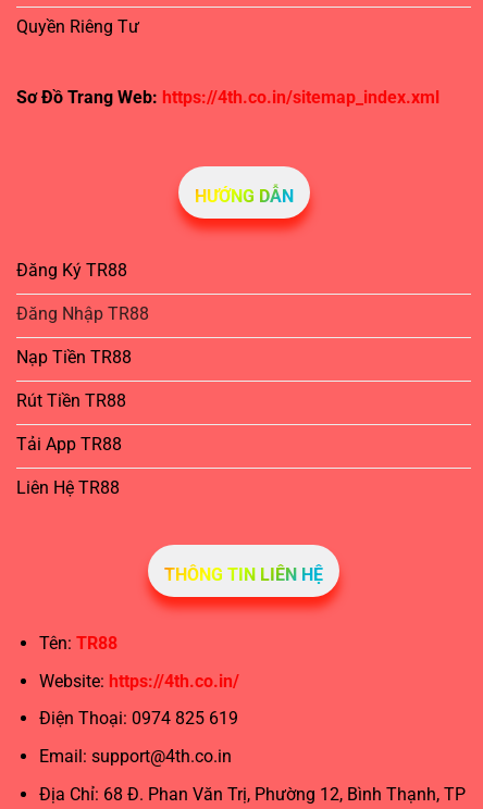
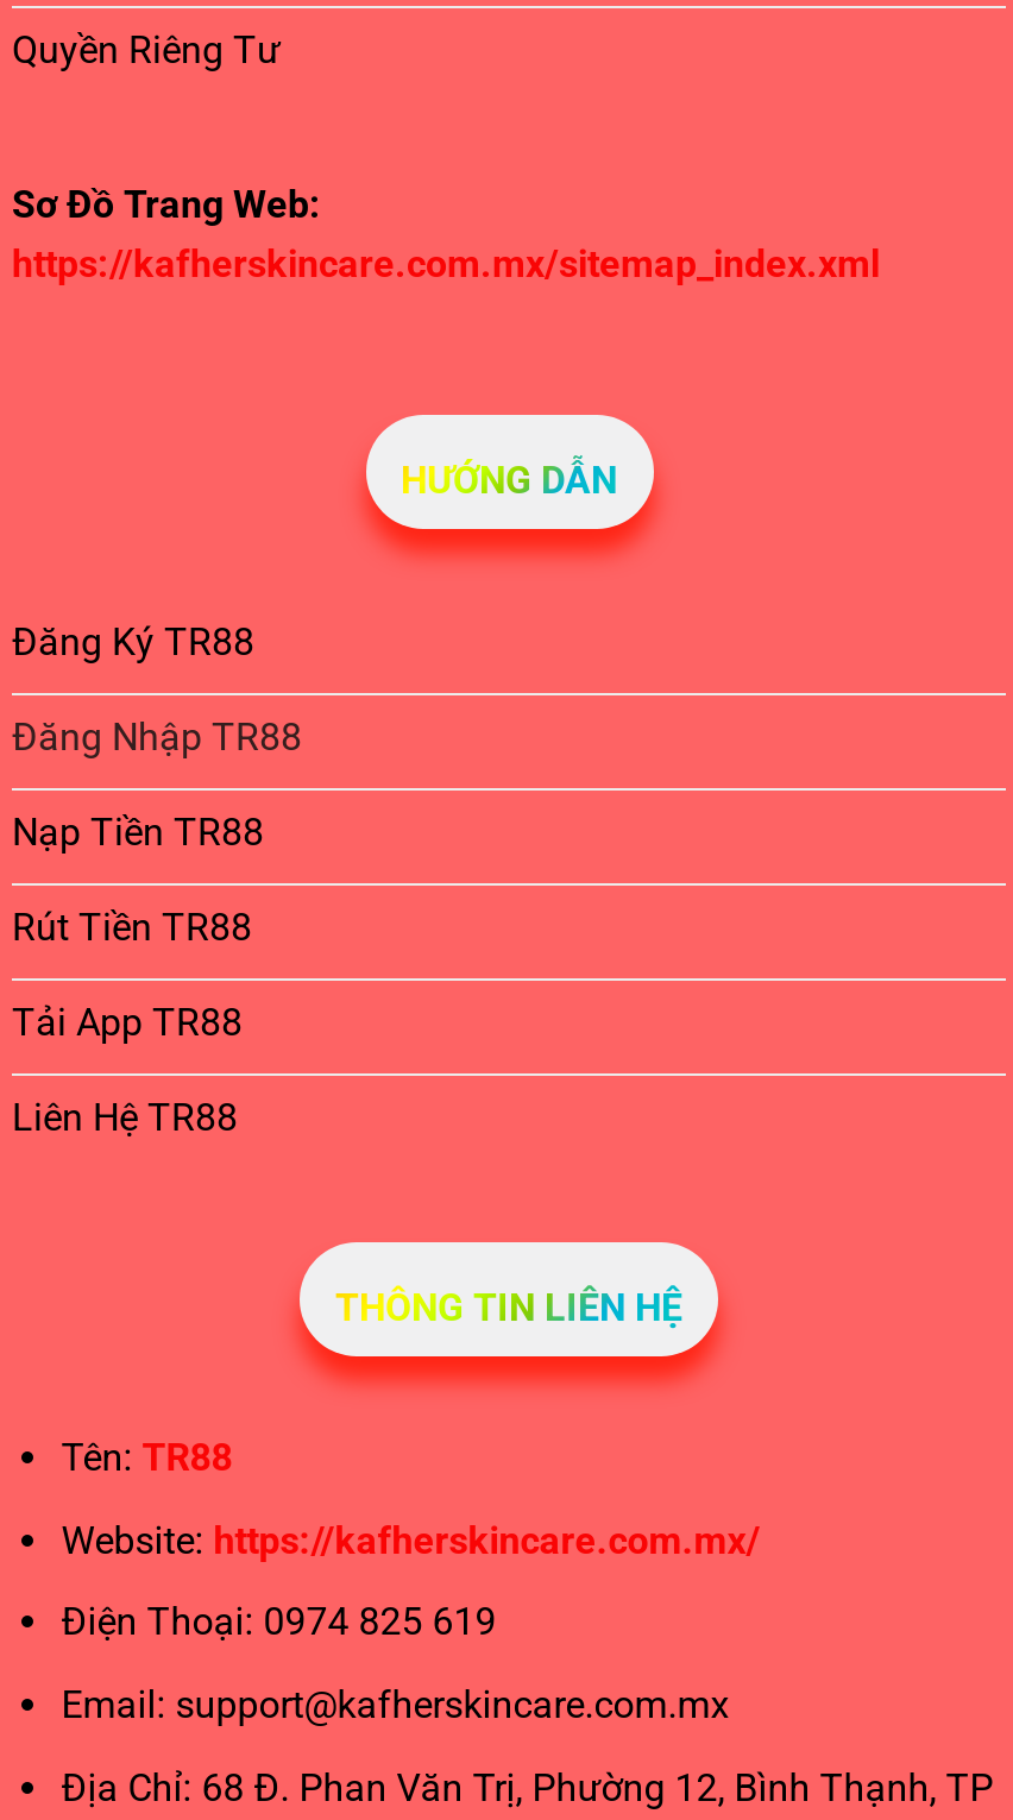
- Sơ Đồ Trang Web: https://4th.co.in/sitemap_index.xml
+ Sơ Đồ Trang Web:
+ https://kafherskincare.com.mx/sitemap_index.xml

- Website: https://4th.co.in/
+ Website: https://kafherskincare.com.mx/

- Email: support@4th.co.in
+ Email: support@kafherskincare.com.mx
